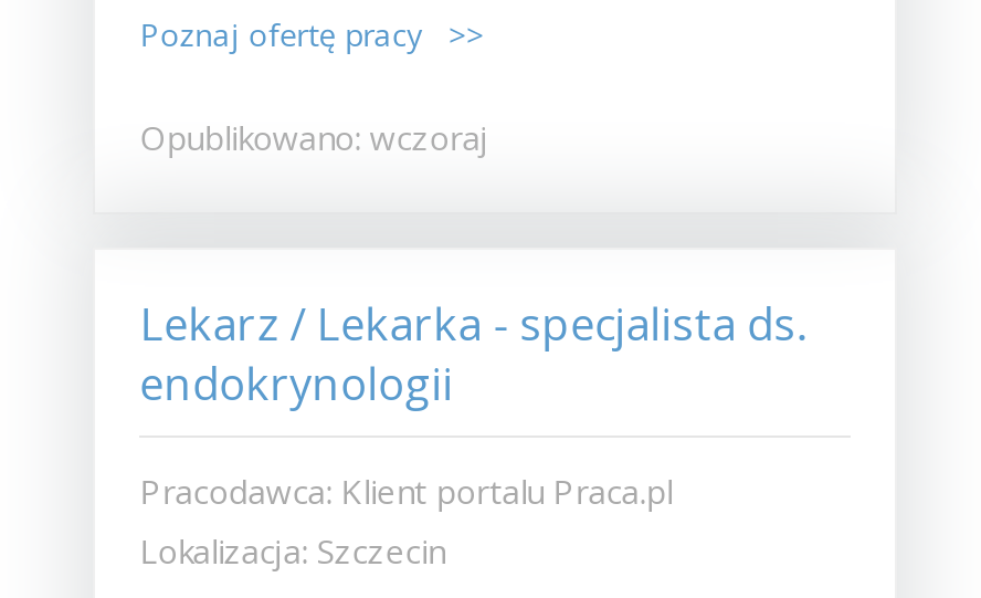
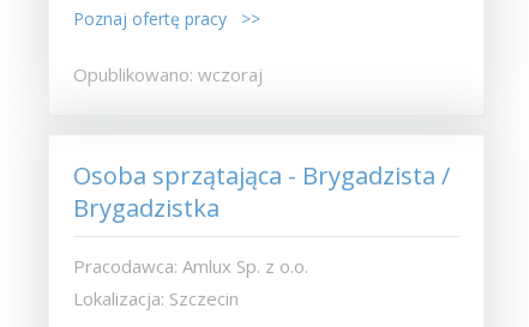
- Lekarz / Lekarka - specjalista ds.
- endokrynologii
+ Osoba sprzątająca - Brygadzista /
+ Brygadzistka

- Pracodawca: Klient portalu Praca.pl
+ Pracodawca: Amlux Sp. z o.o.
